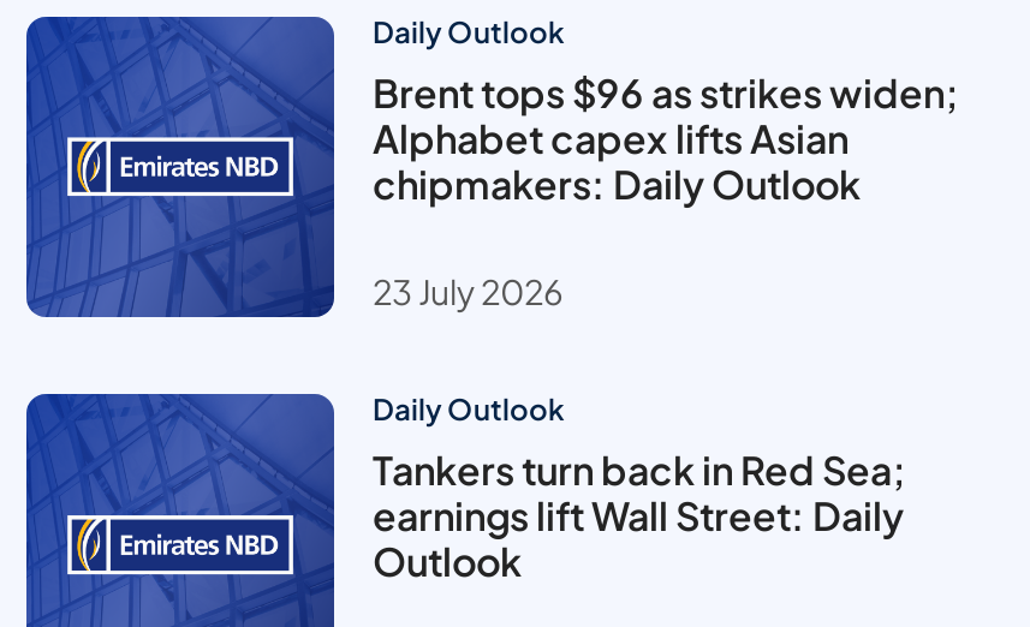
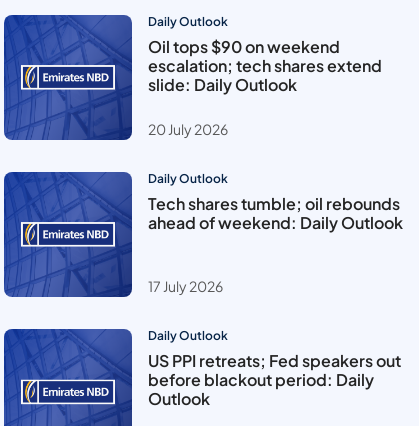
- Brent tops $96 as strikes widen;
- Alphabet capex lifts Asian
- chipmakers: Daily Outlook
+ Oil tops $90 on weekend
+ escalation; tech shares extend
+ slide: Daily Outlook

- 23 July 2026
+ 20 July 2026

- Tankers turn back in Red Sea;
- earnings lift Wall Street: Daily
+ Tech shares tumble; oil rebounds
+ ahead of weekend: Daily Outlook
+ 17 July 2026
+ Daily Outlook
+ US PPI retreats; Fed speakers out
+ before blackout period: Daily
